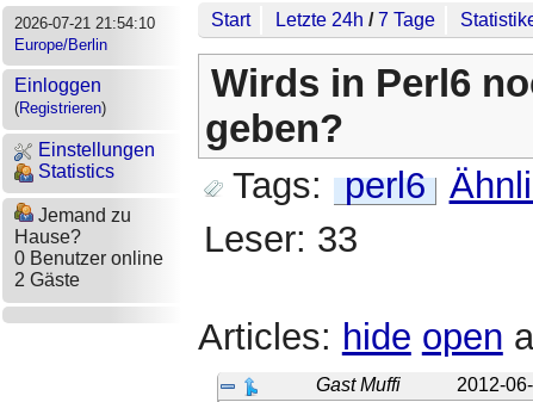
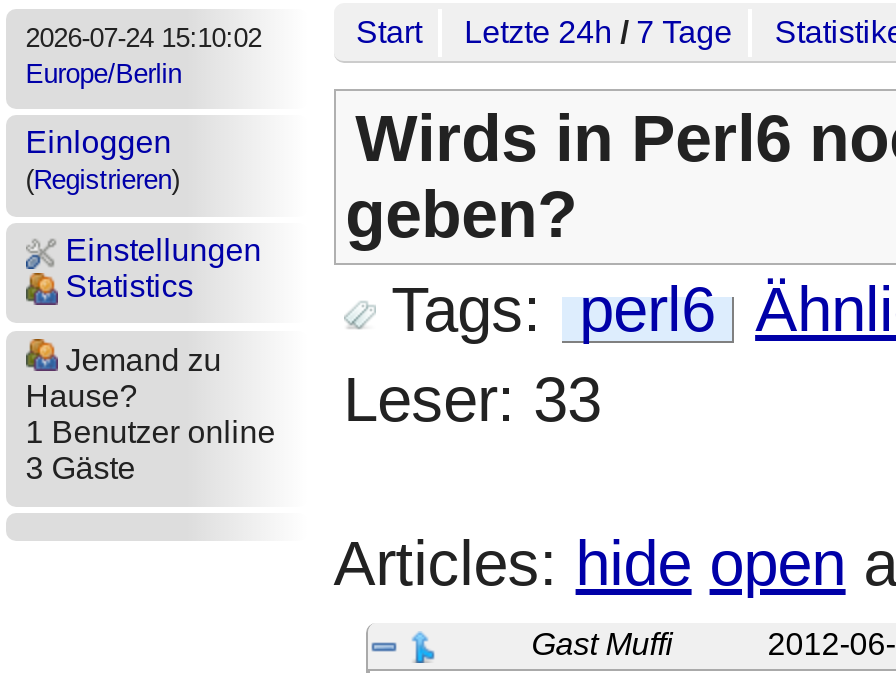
- 2026-07-21 21:54:10
+ 2026-07-24 15:10:02

- 0 Benutzer online
+ 1 Benutzer online

- 2 Gäste
+ 3 Gäste
